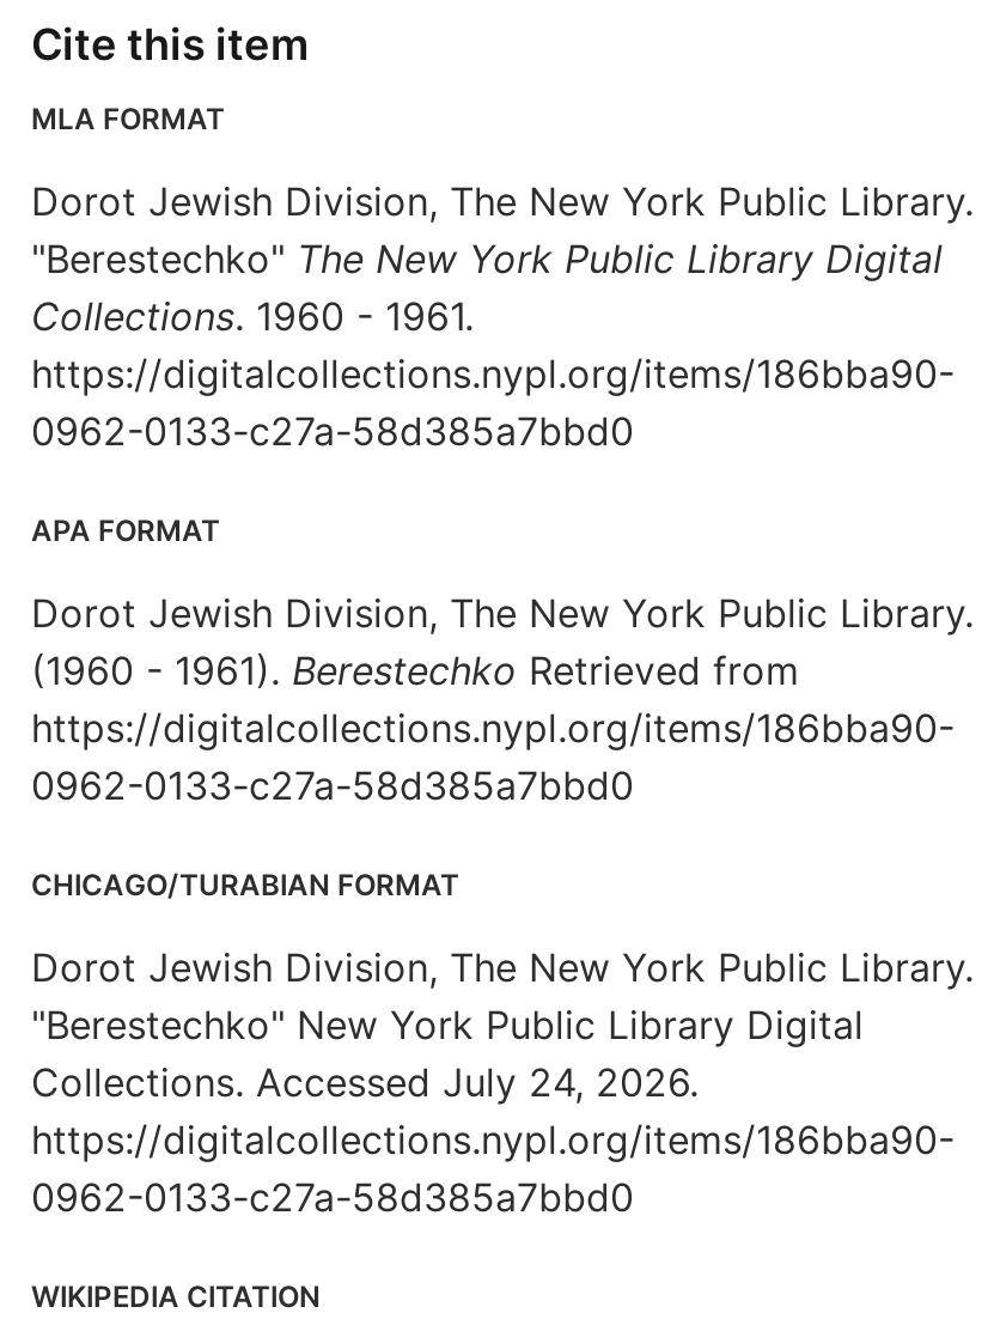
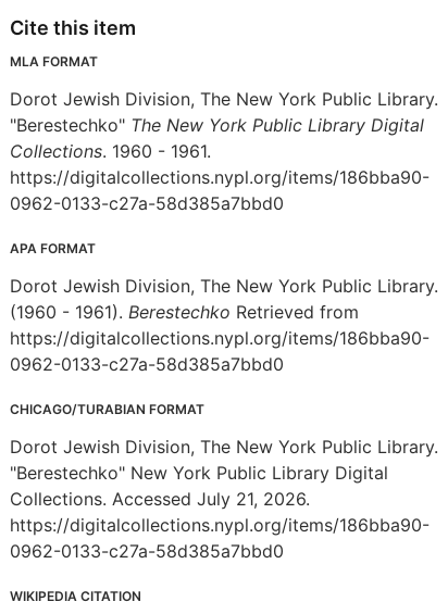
- Collections. Accessed July 24, 2026.
+ Collections. Accessed July 21, 2026.
